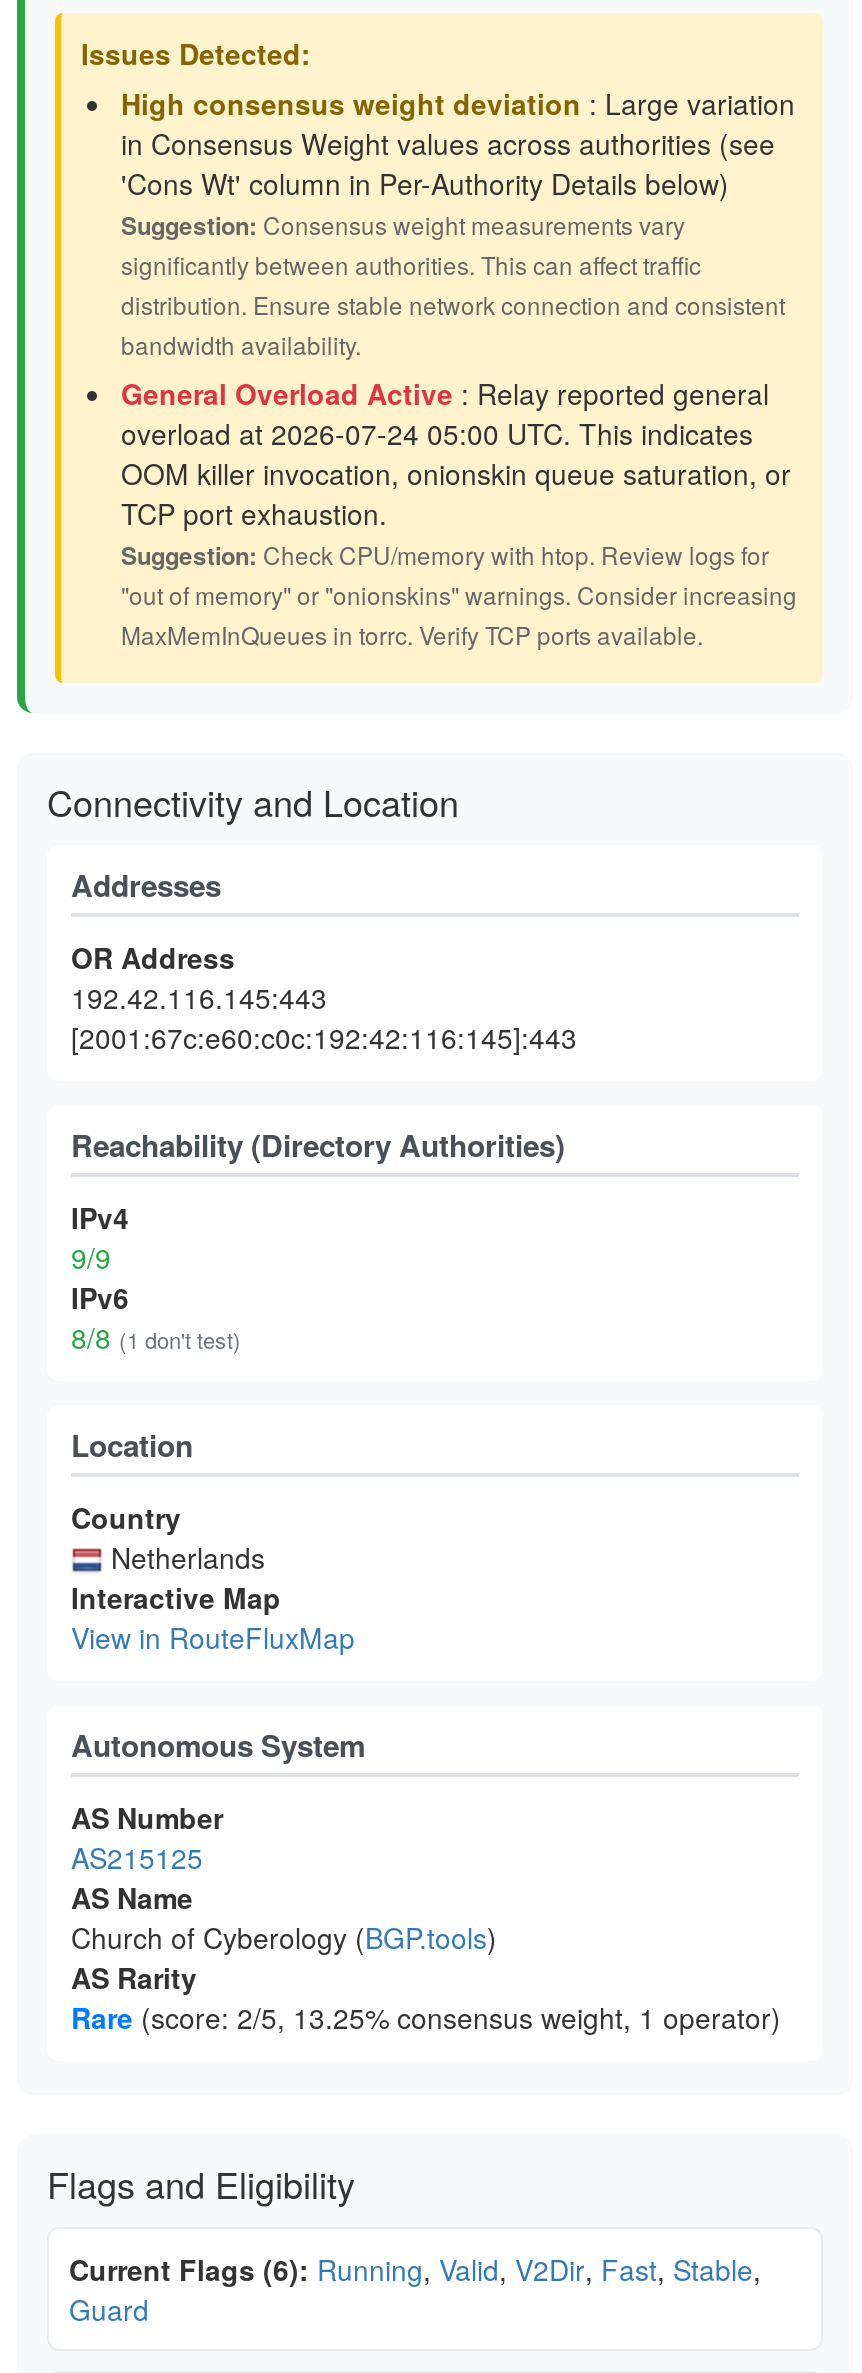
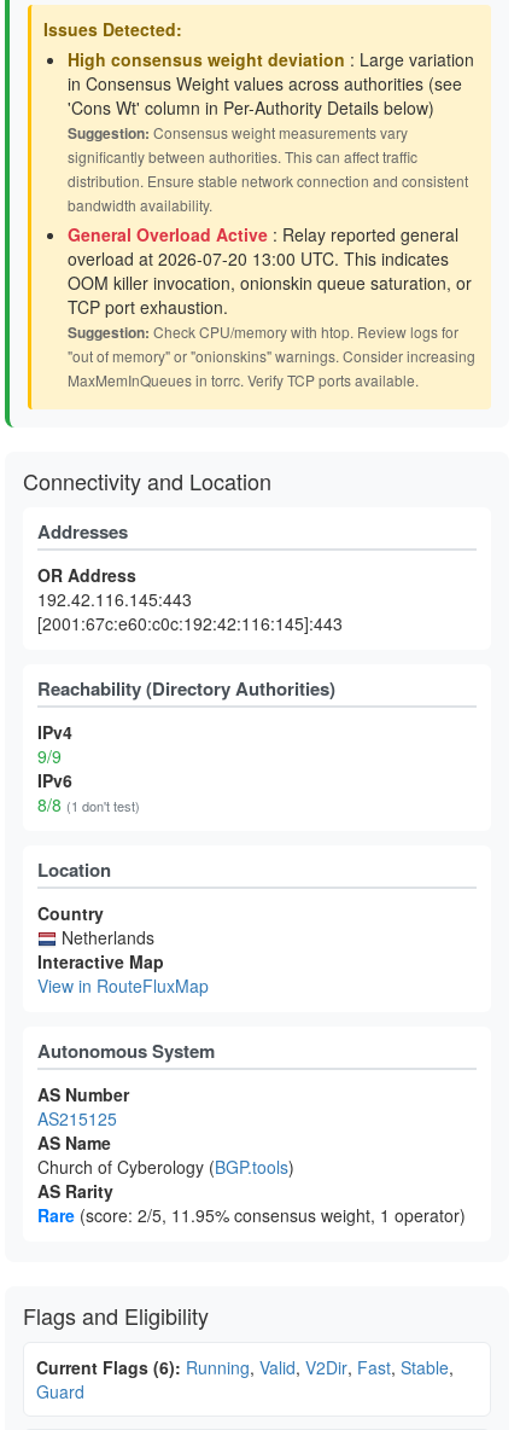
- overload at 2026-07-24 05:00 UTC. This indicates
+ overload at 2026-07-20 13:00 UTC. This indicates

- Rare (score: 2/5, 13.25% consensus weight, 1 operator)
+ Rare (score: 2/5, 11.95% consensus weight, 1 operator)
